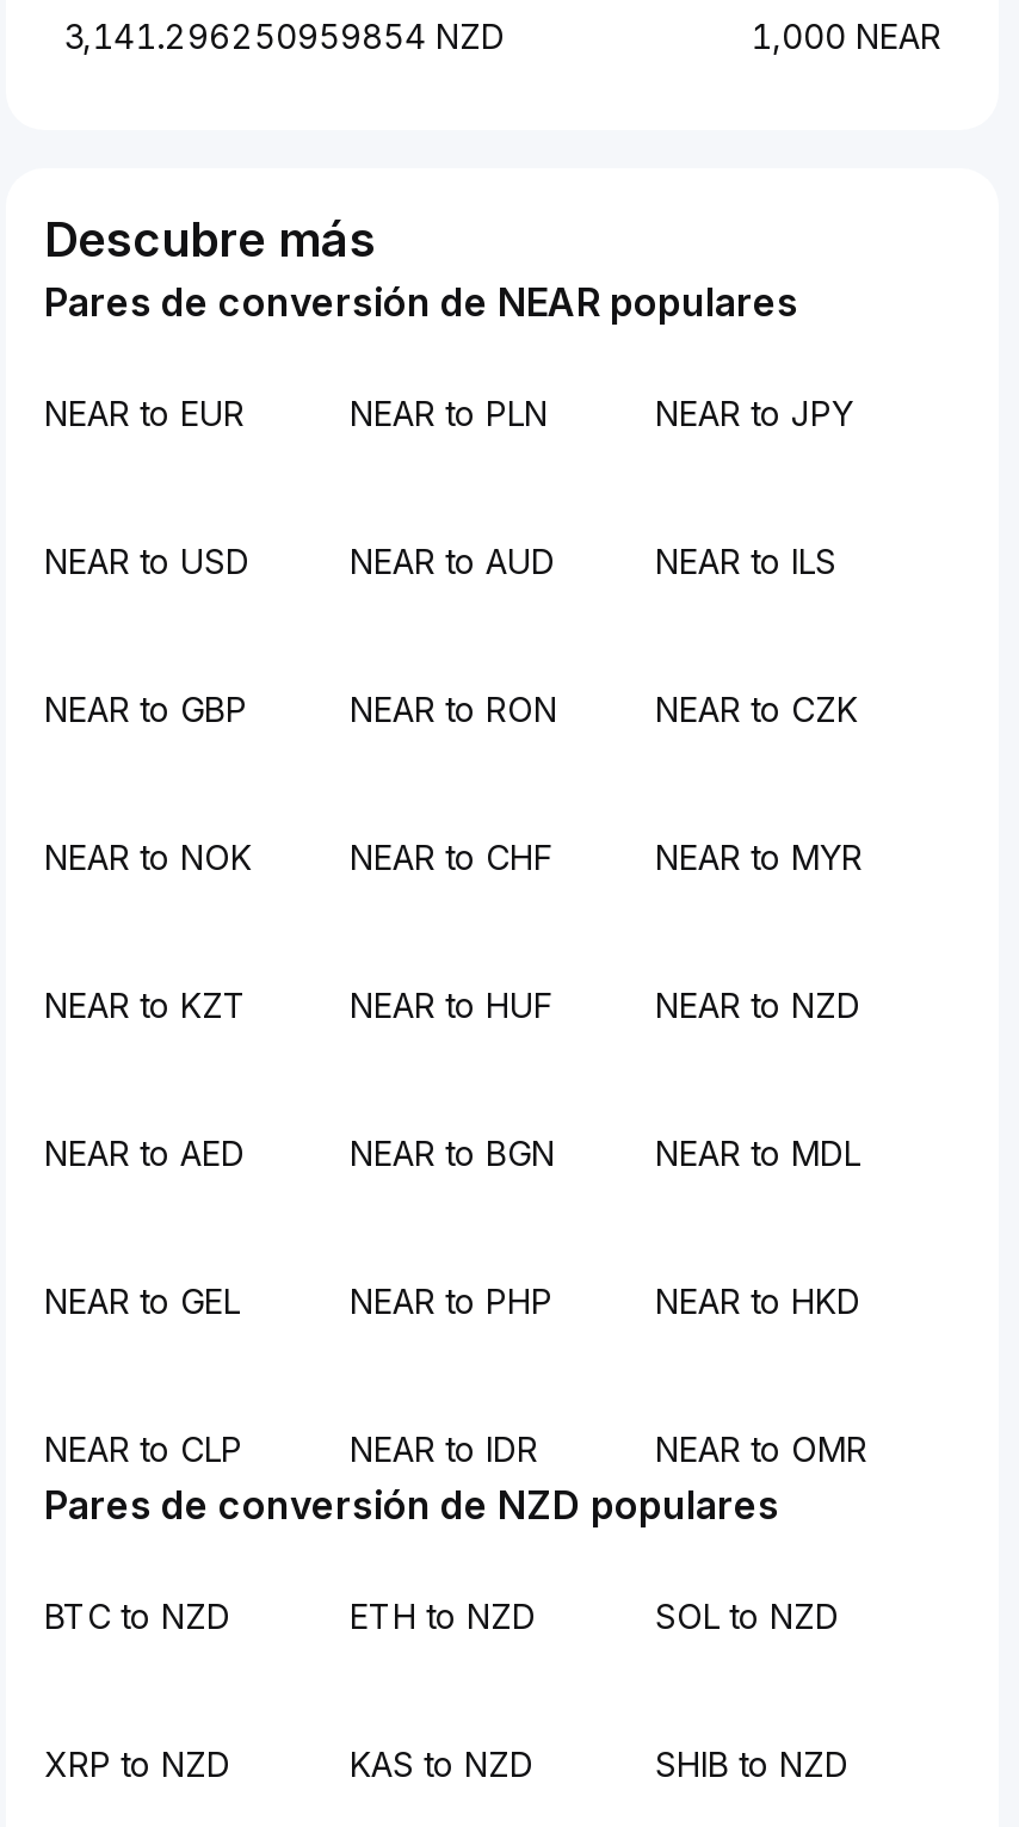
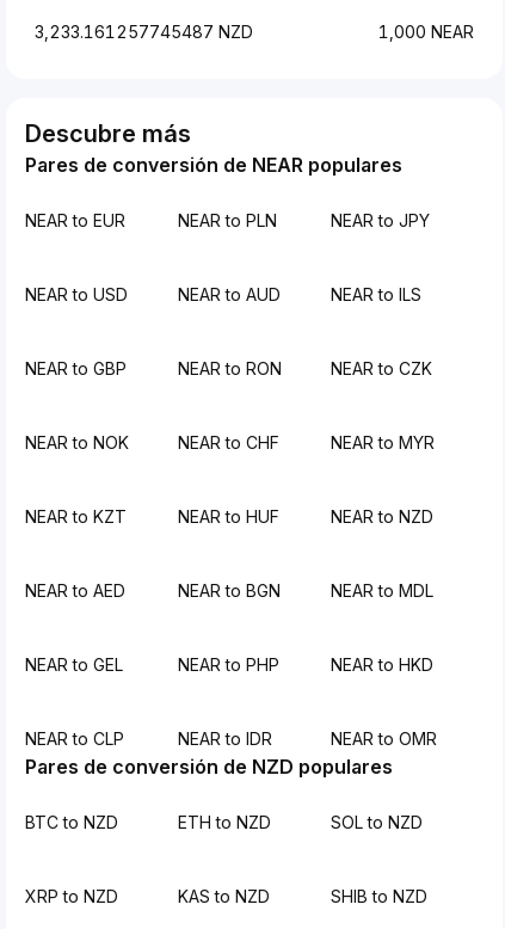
- 3,141.296250959854 NZD
+ 3,233.161257745487 NZD
